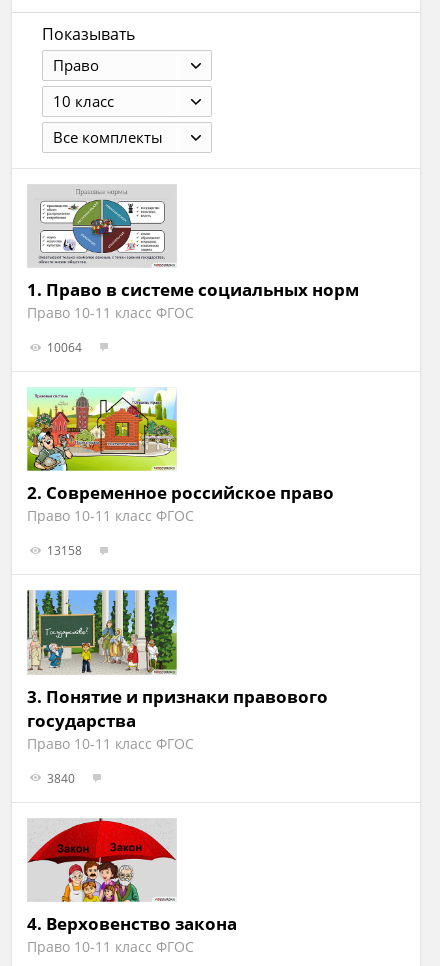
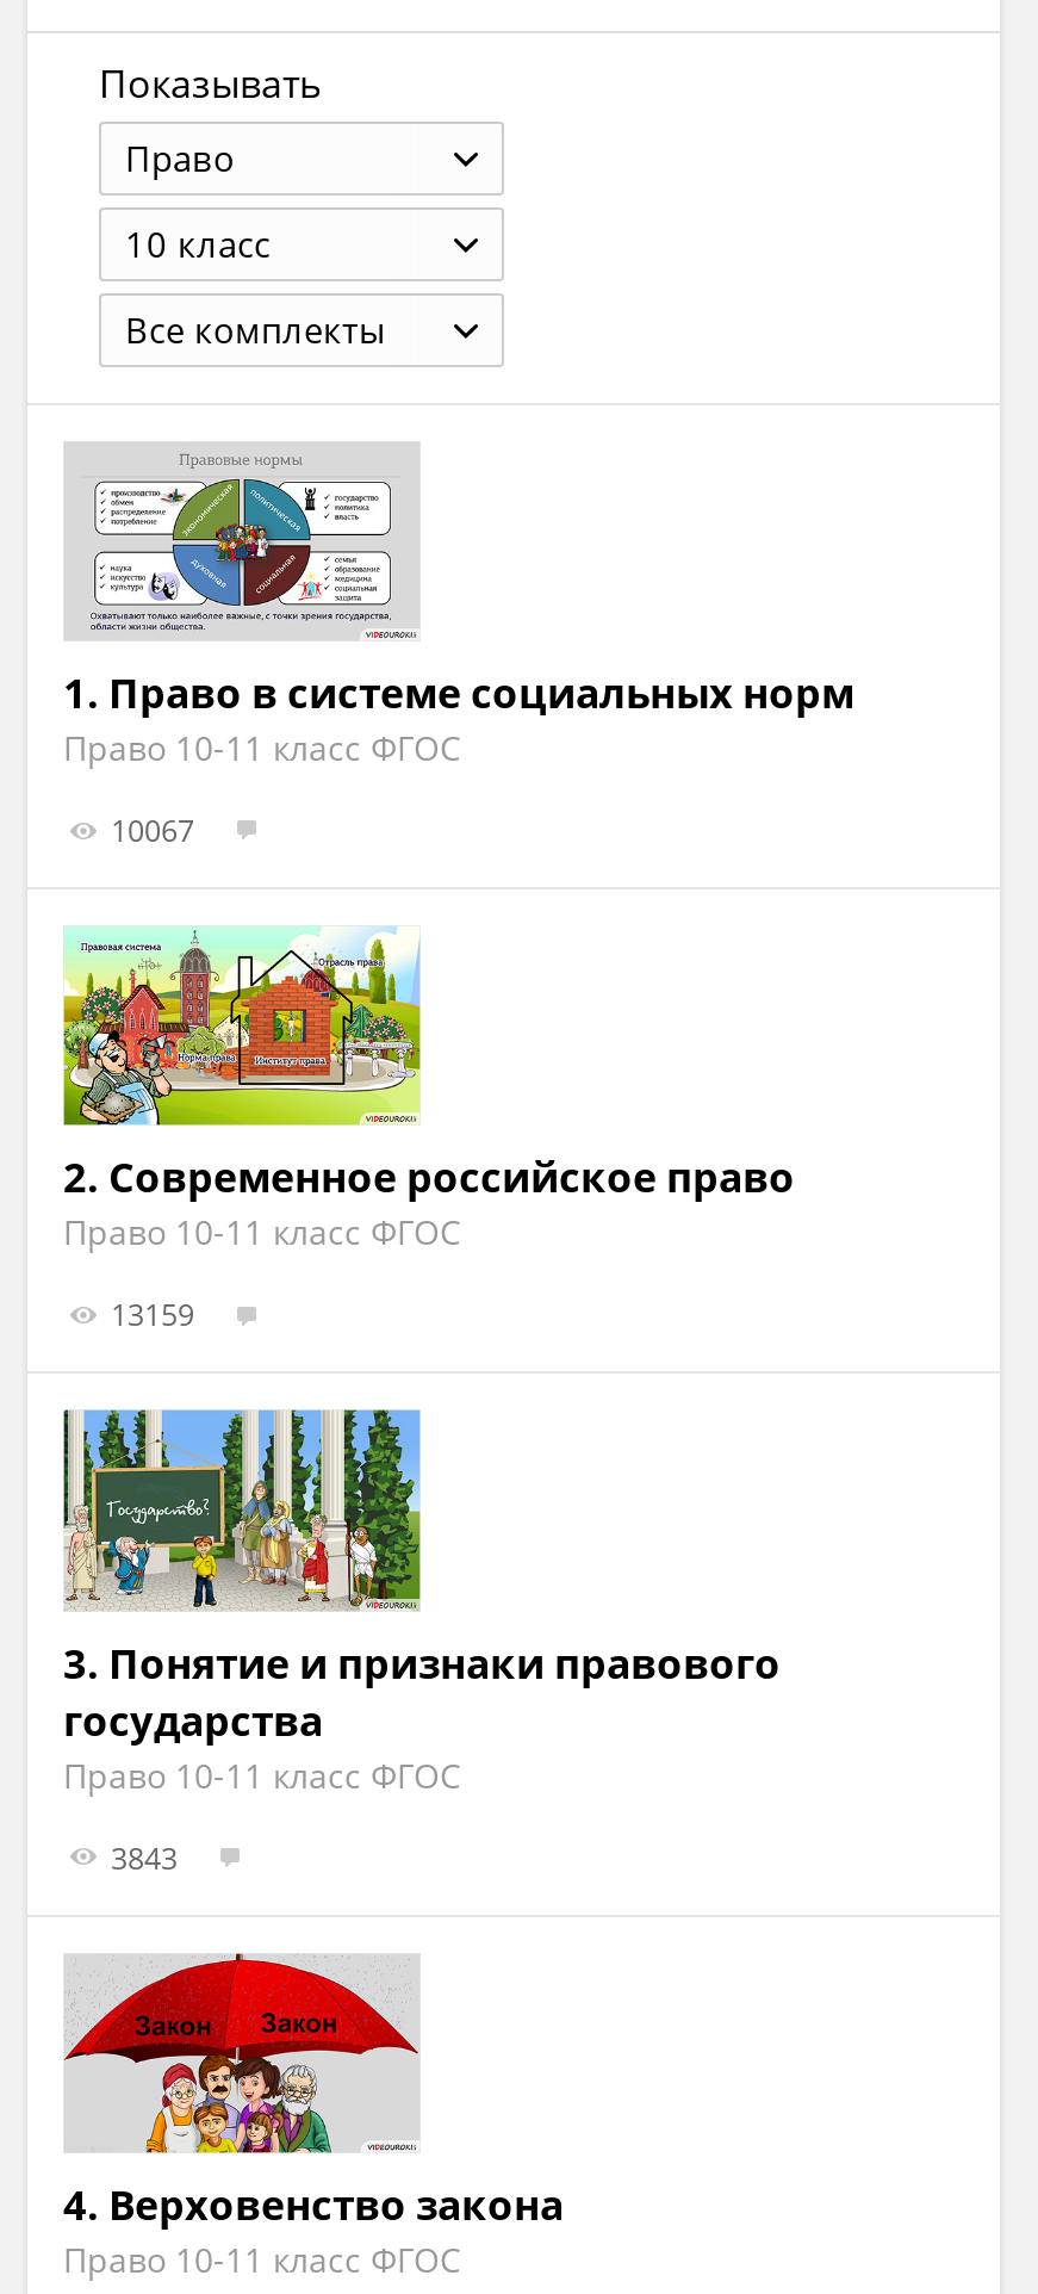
- 10064
+ 10067

- 13158
+ 13159

- 3840
+ 3843
